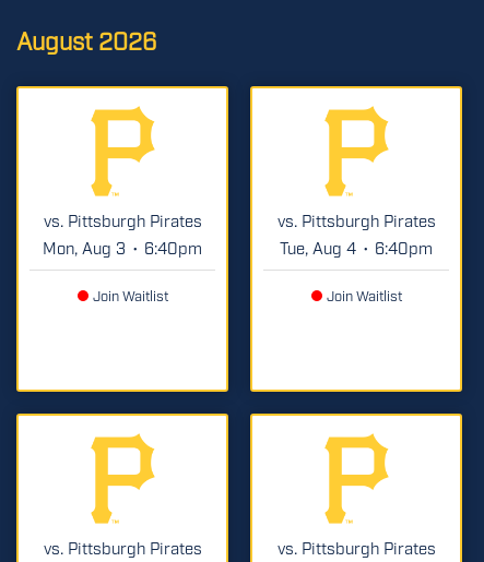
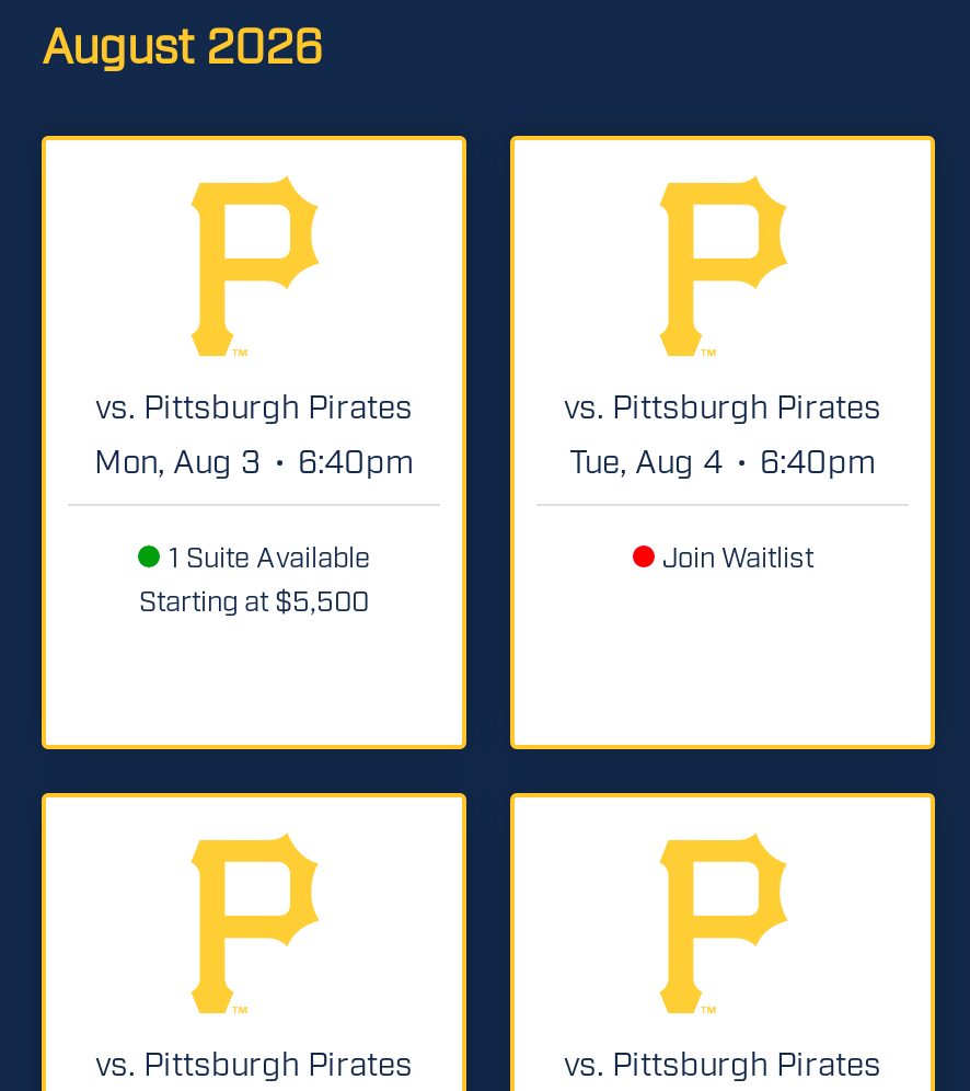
- Join Waitlist
+ 1 Suite Available
+ Starting at $5,500
